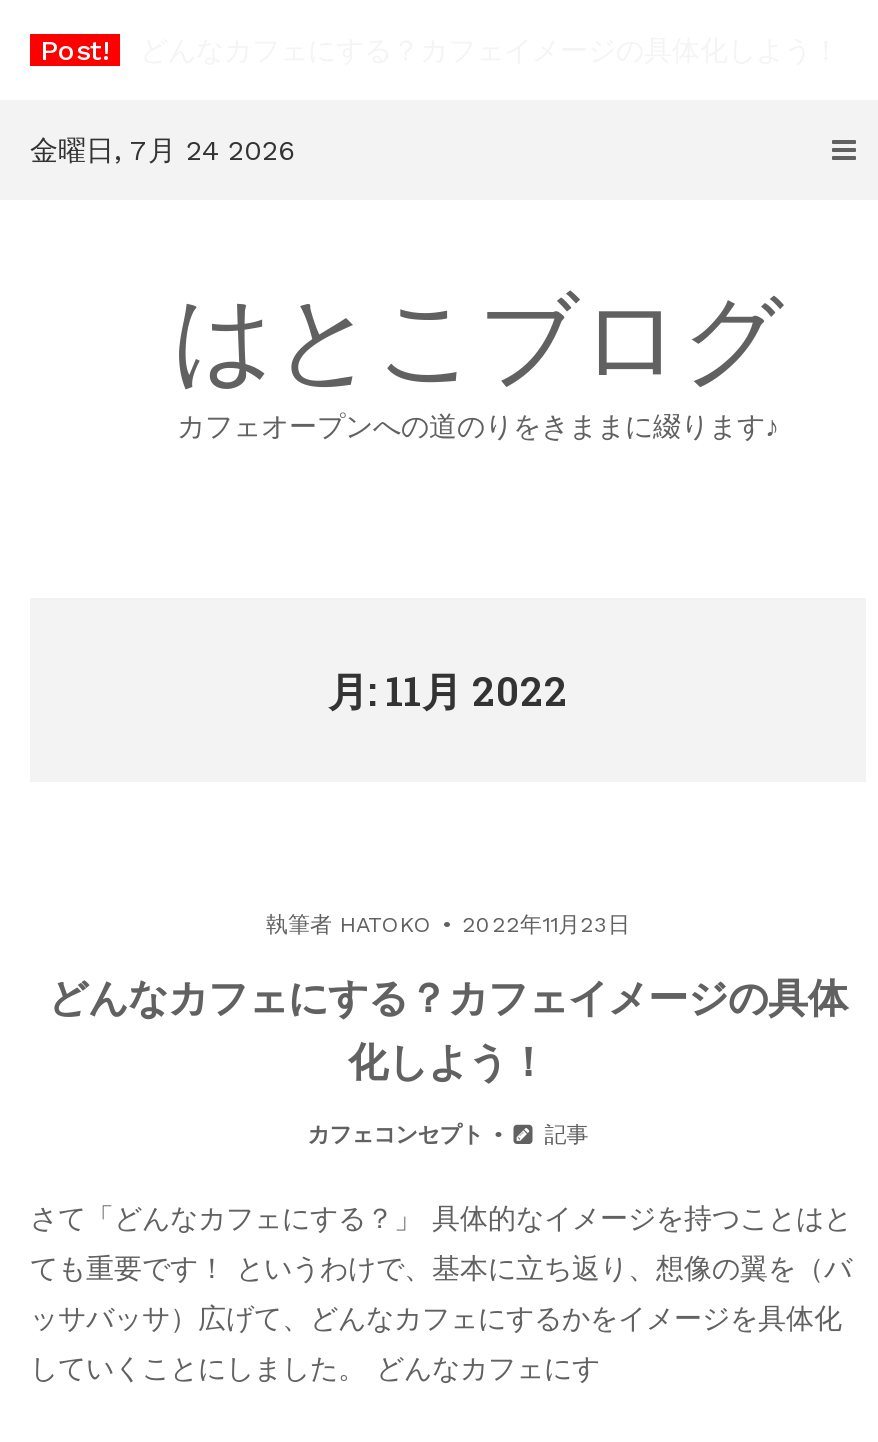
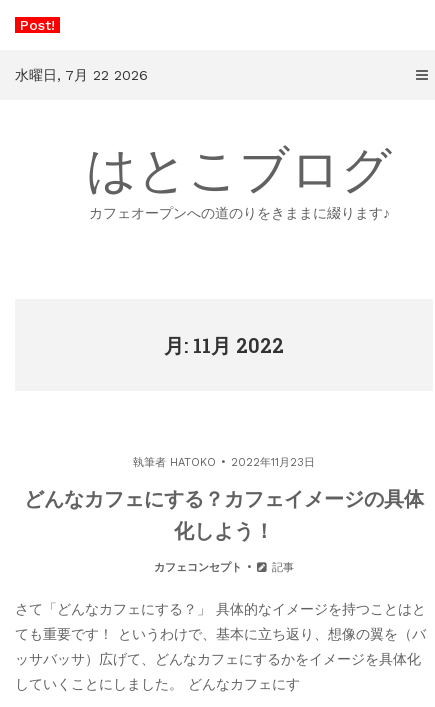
- 金曜日, 7月 24 2026
+ 水曜日, 7月 22 2026
